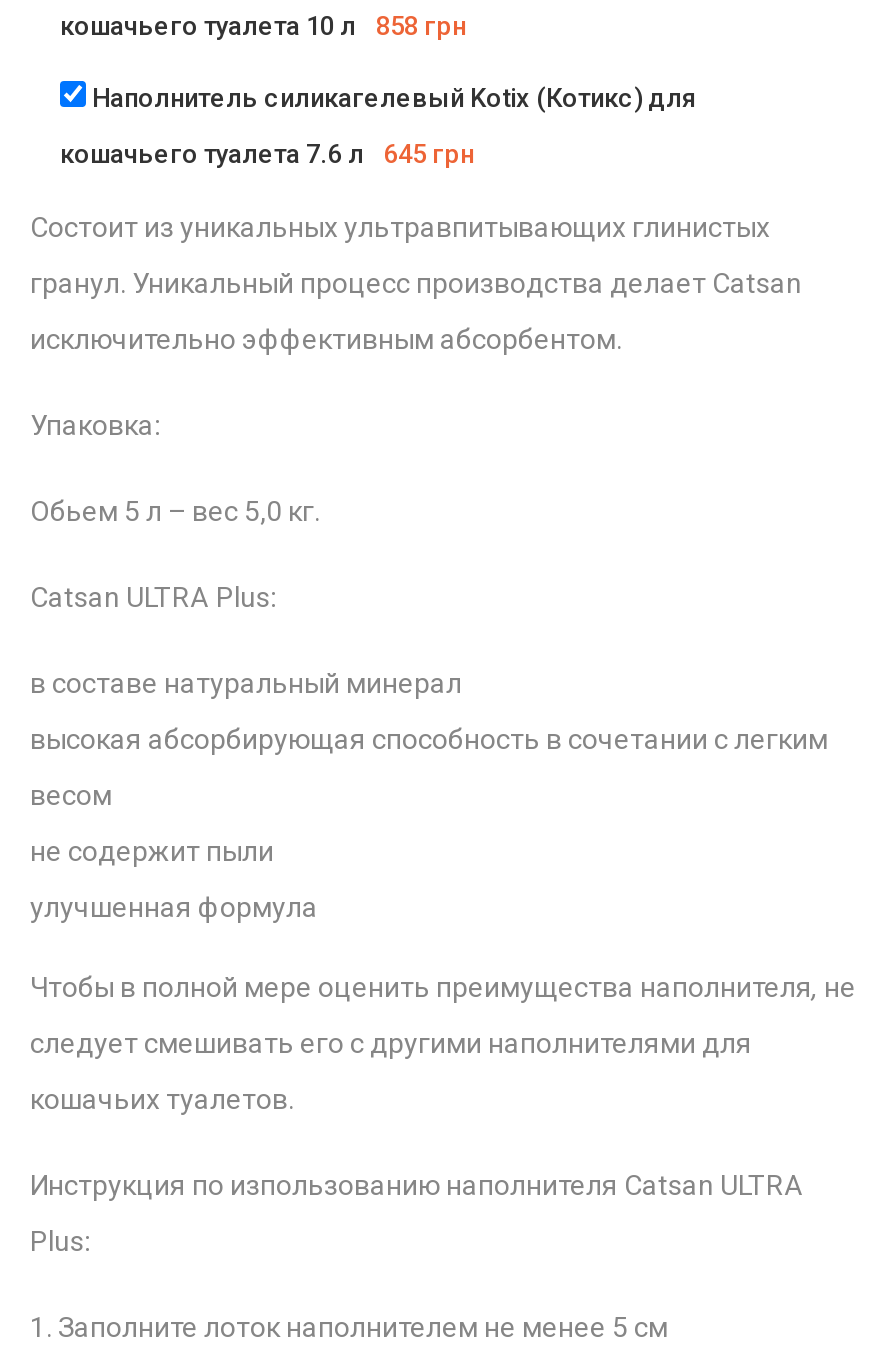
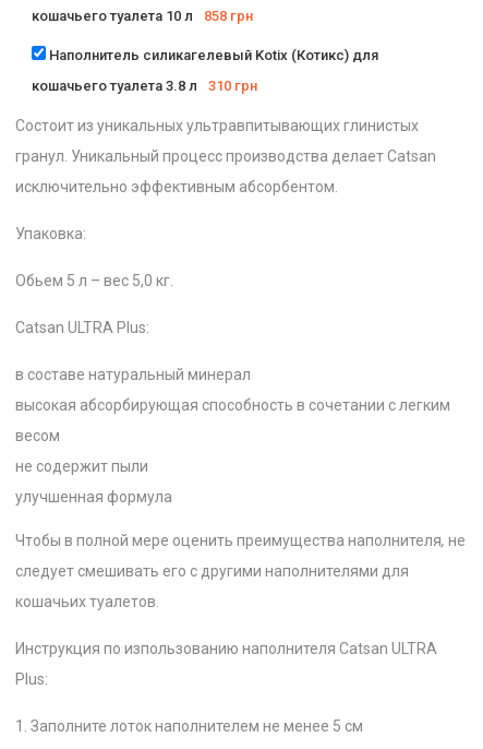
- кошачьего туалета 7.6 л
+ кошачьего туалета 3.8 л

- 645 грн
+ 310 грн
